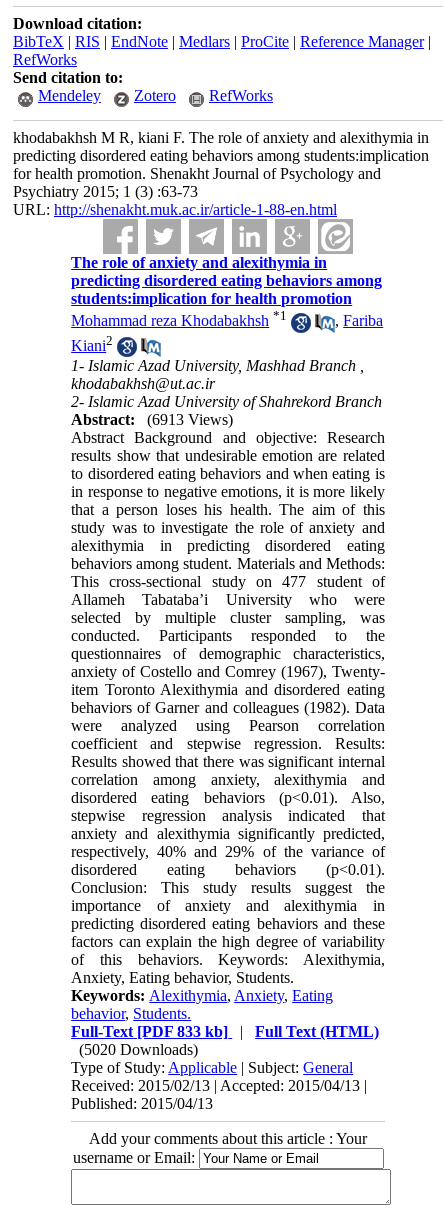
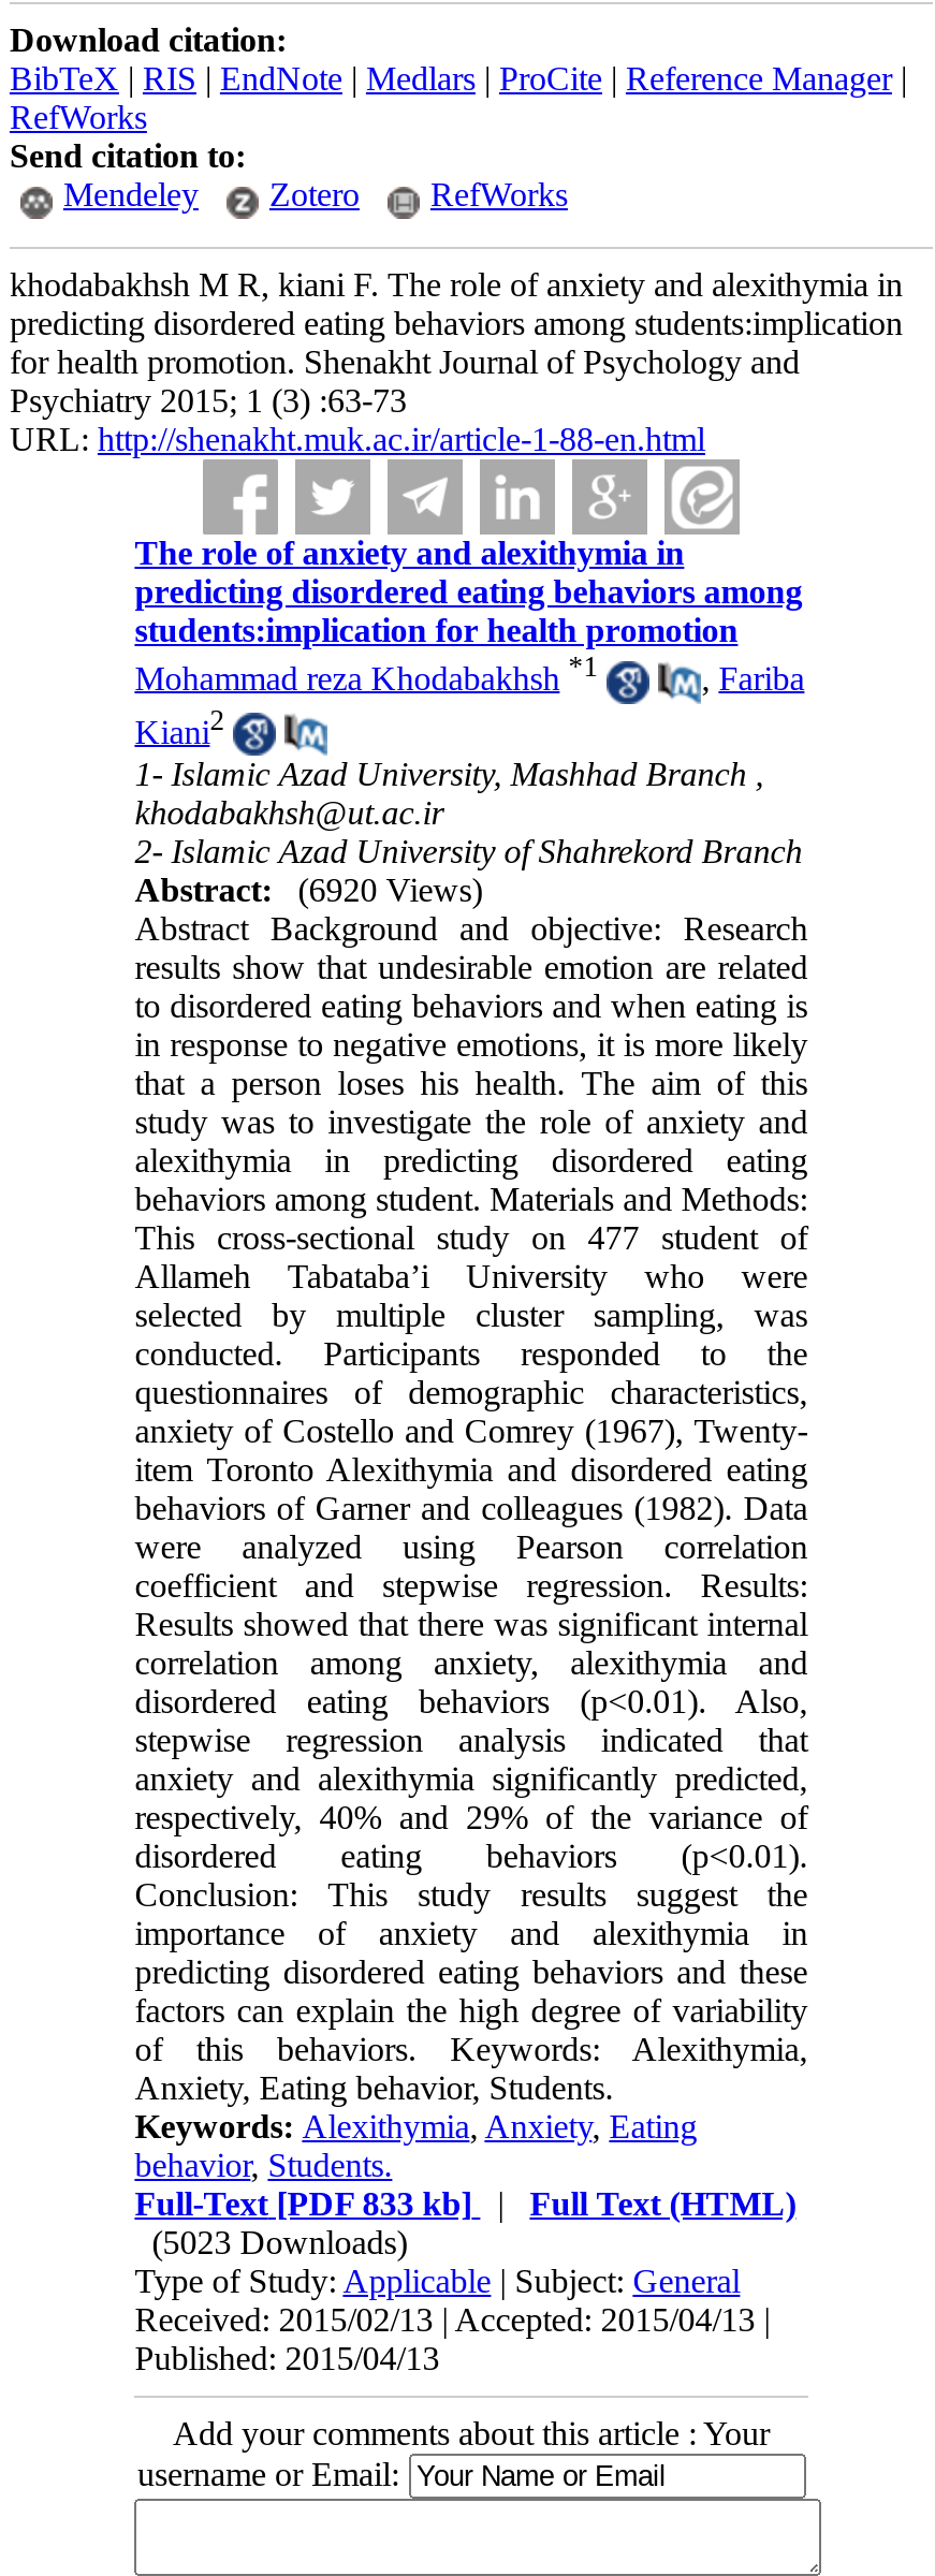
- Abstract: (6913 Views)
+ Abstract: (6920 Views)

- (5020 Downloads)
+ (5023 Downloads)
